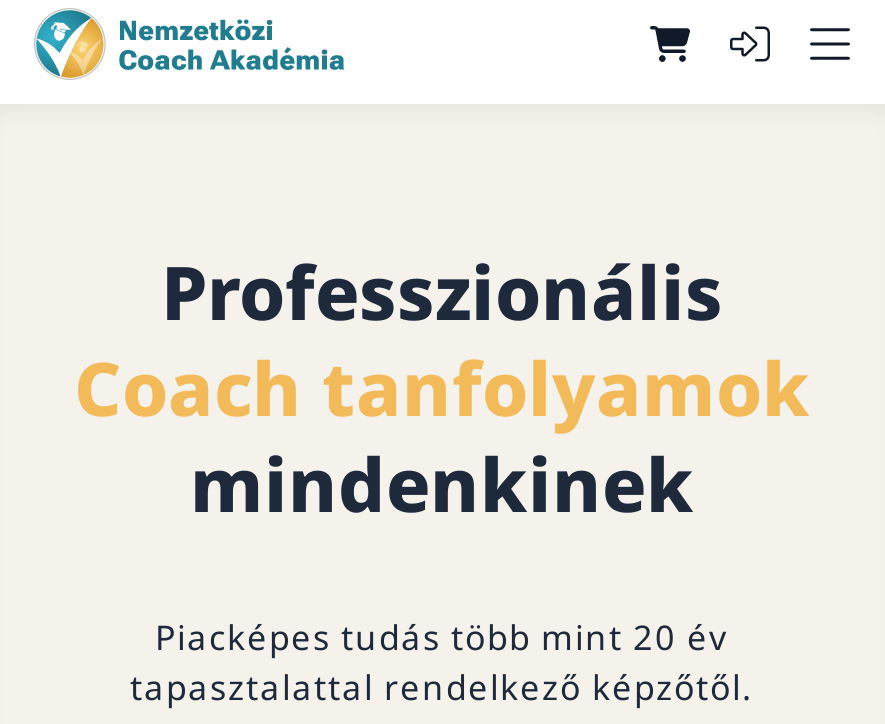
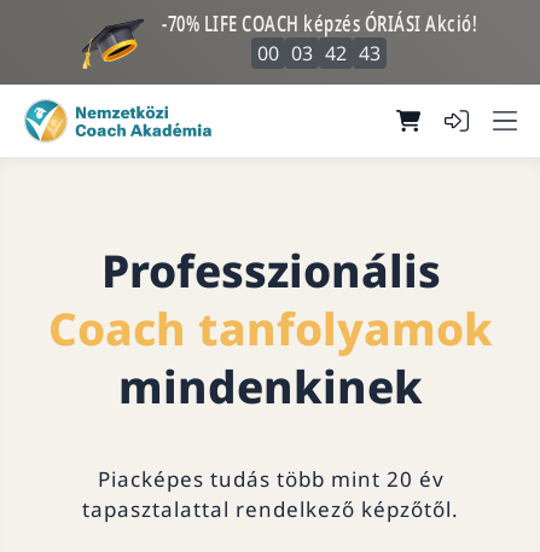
+ -70% LIFE COACH képzés ÓRIÁSI Akció!
+ 00 03 42 43
